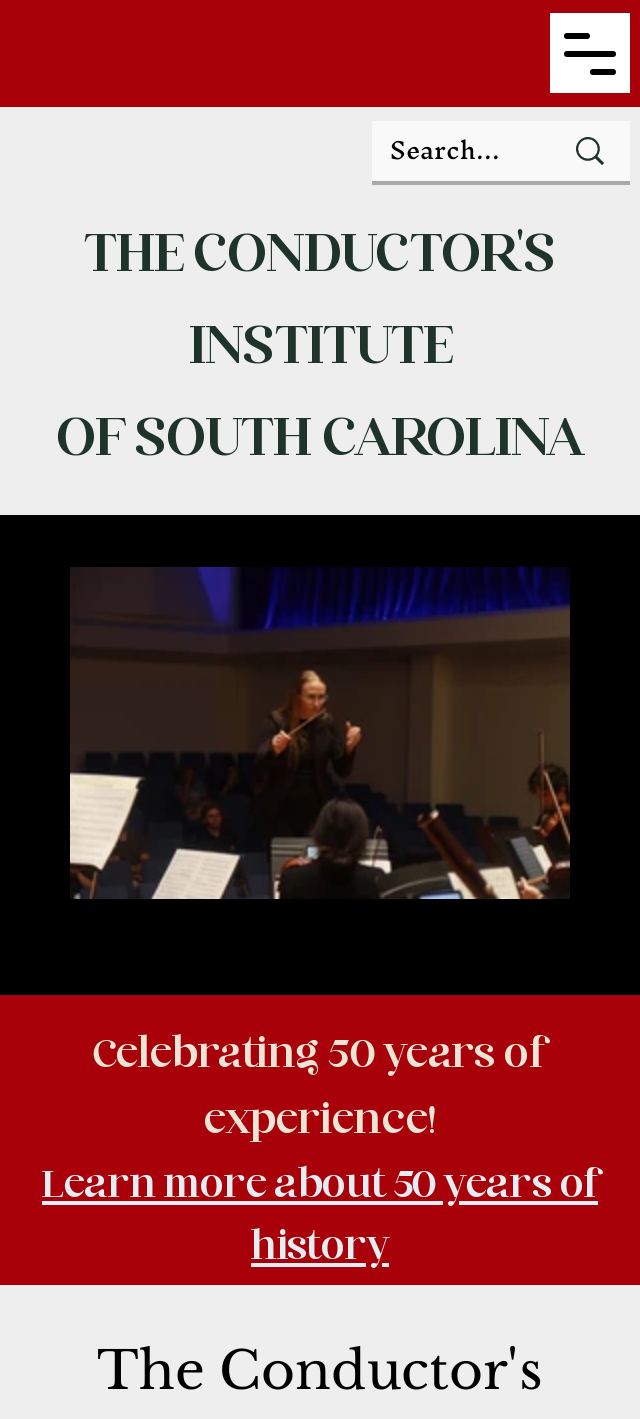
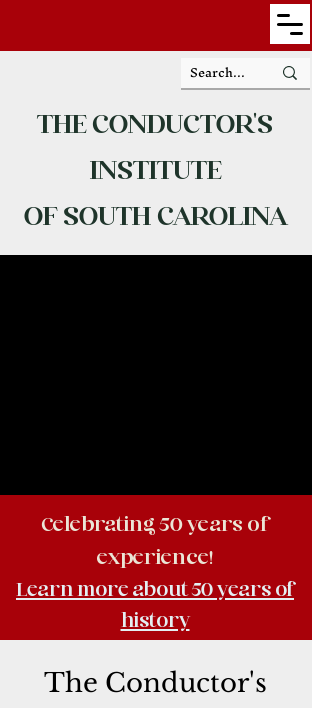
- [image]
